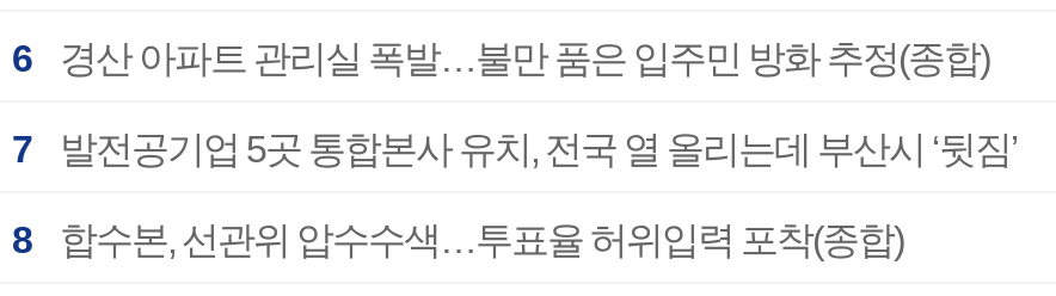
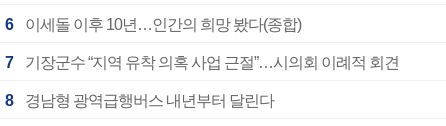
- 경산 아파트 관리실 폭발…불만 품은 입주민 방화 추정(종합)
+ 이세돌 이후 10년…인간의 희망 봤다(종합)

- 발전공기업 5곳 통합본사 유치, 전국 열 올리는데 부산시 ‘뒷짐’
+ 기장군수 “지역 유착 의혹 사업 근절”…시의회 이례적 회견

- 합수본, 선관위 압수수색…투표율 허위입력 포착(종합)
+ 경남형 광역급행버스 내년부터 달린다
